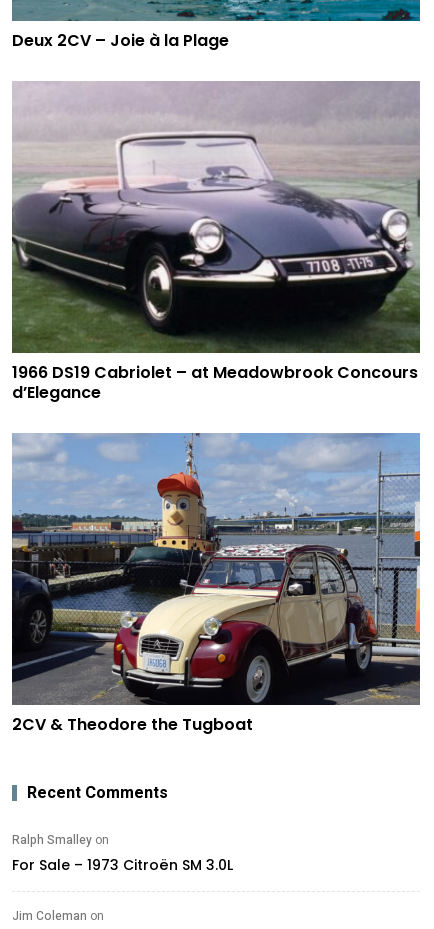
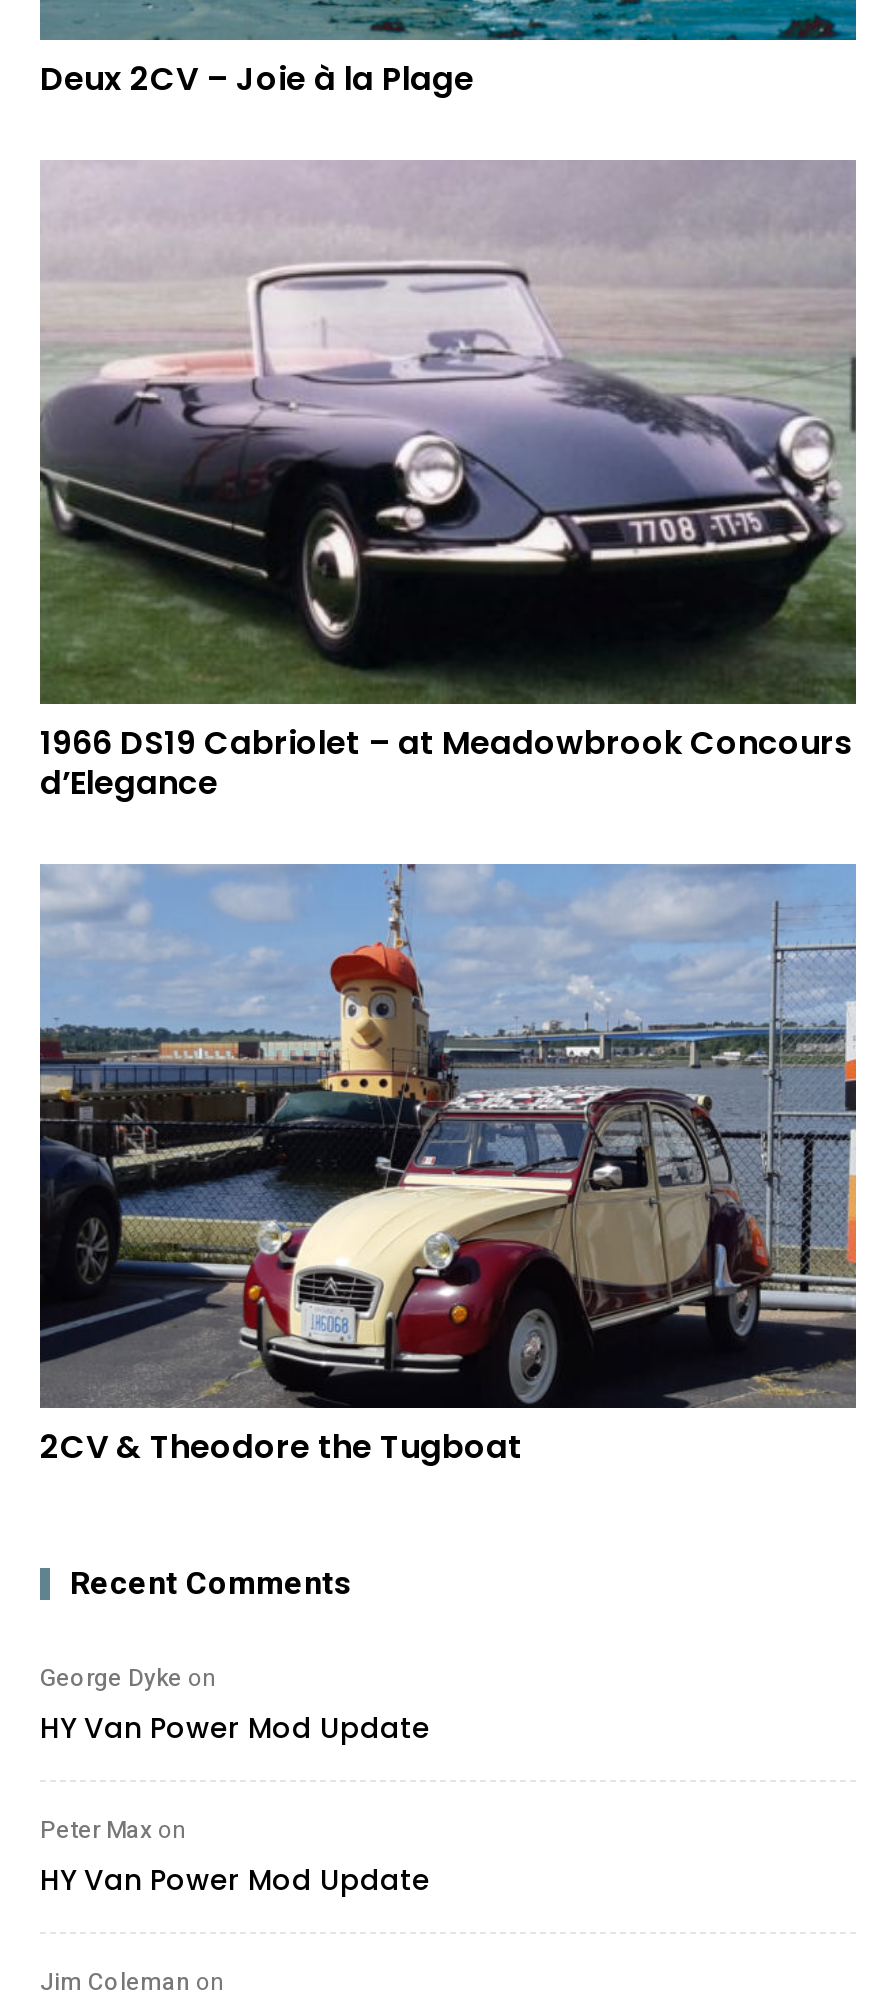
- Ralph Smalley on
- For Sale – 1973 Citroën SM 3.0L
+ George Dyke on
+ HY Van Power Mod Update
+ Peter Max on
+ HY Van Power Mod Update
